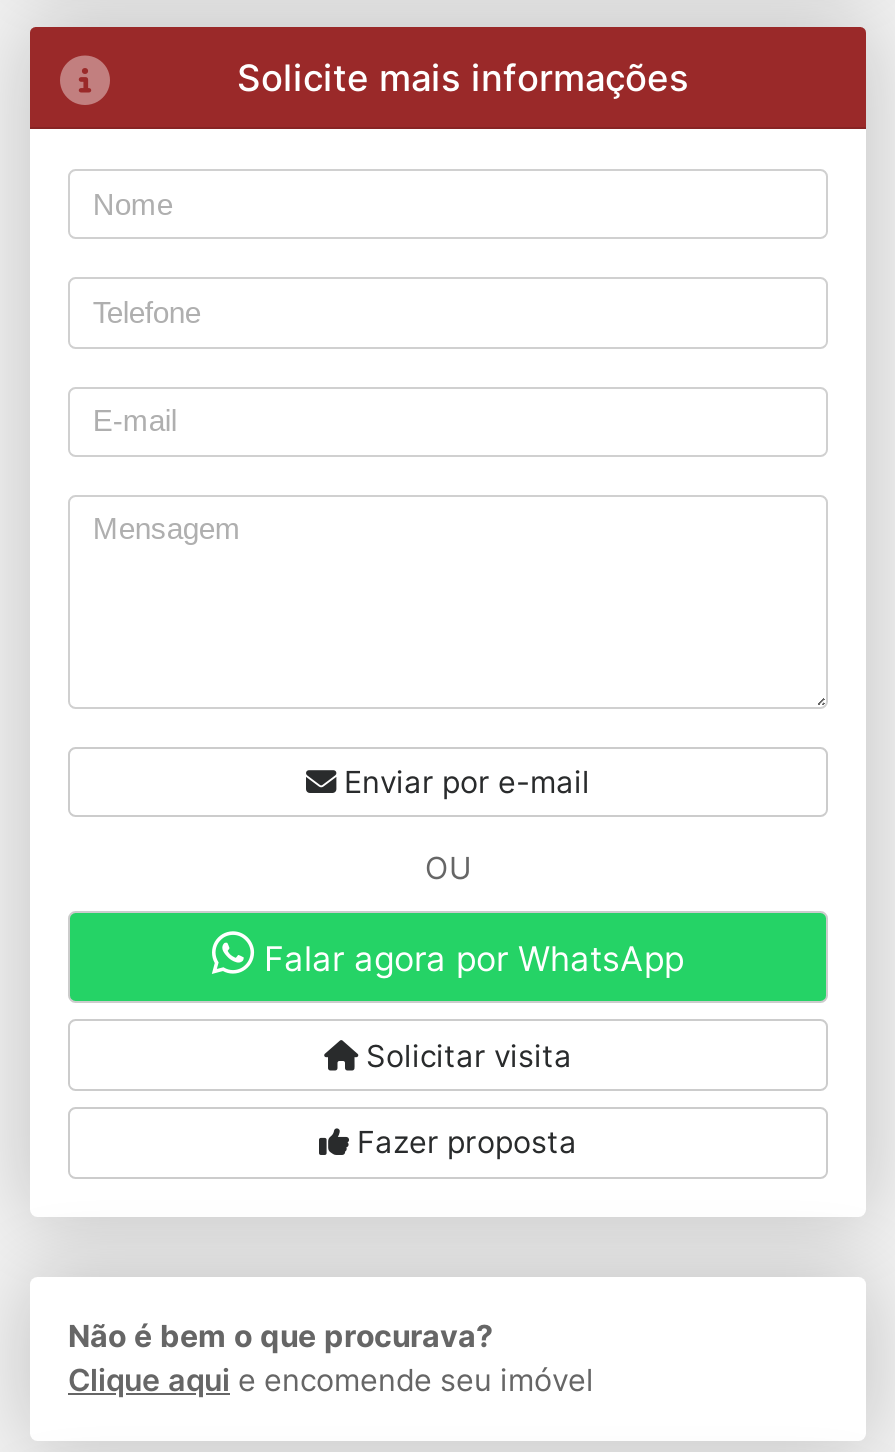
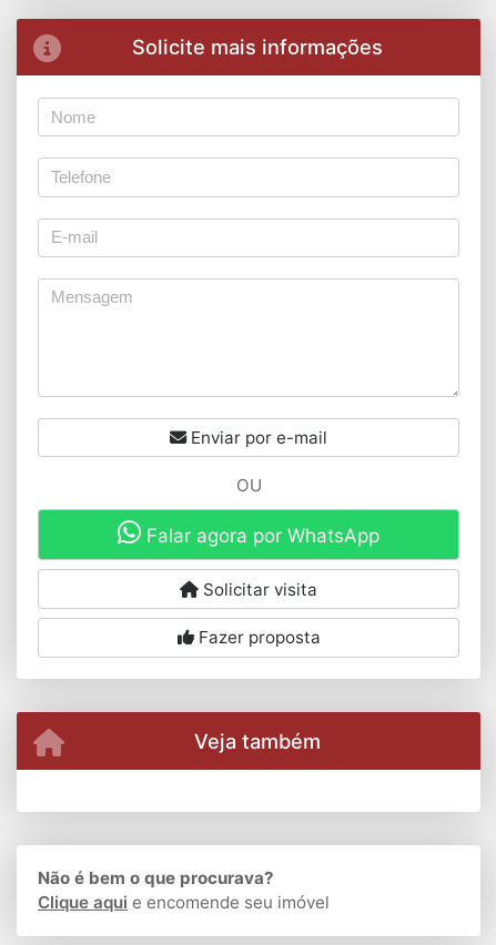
+ Veja também
